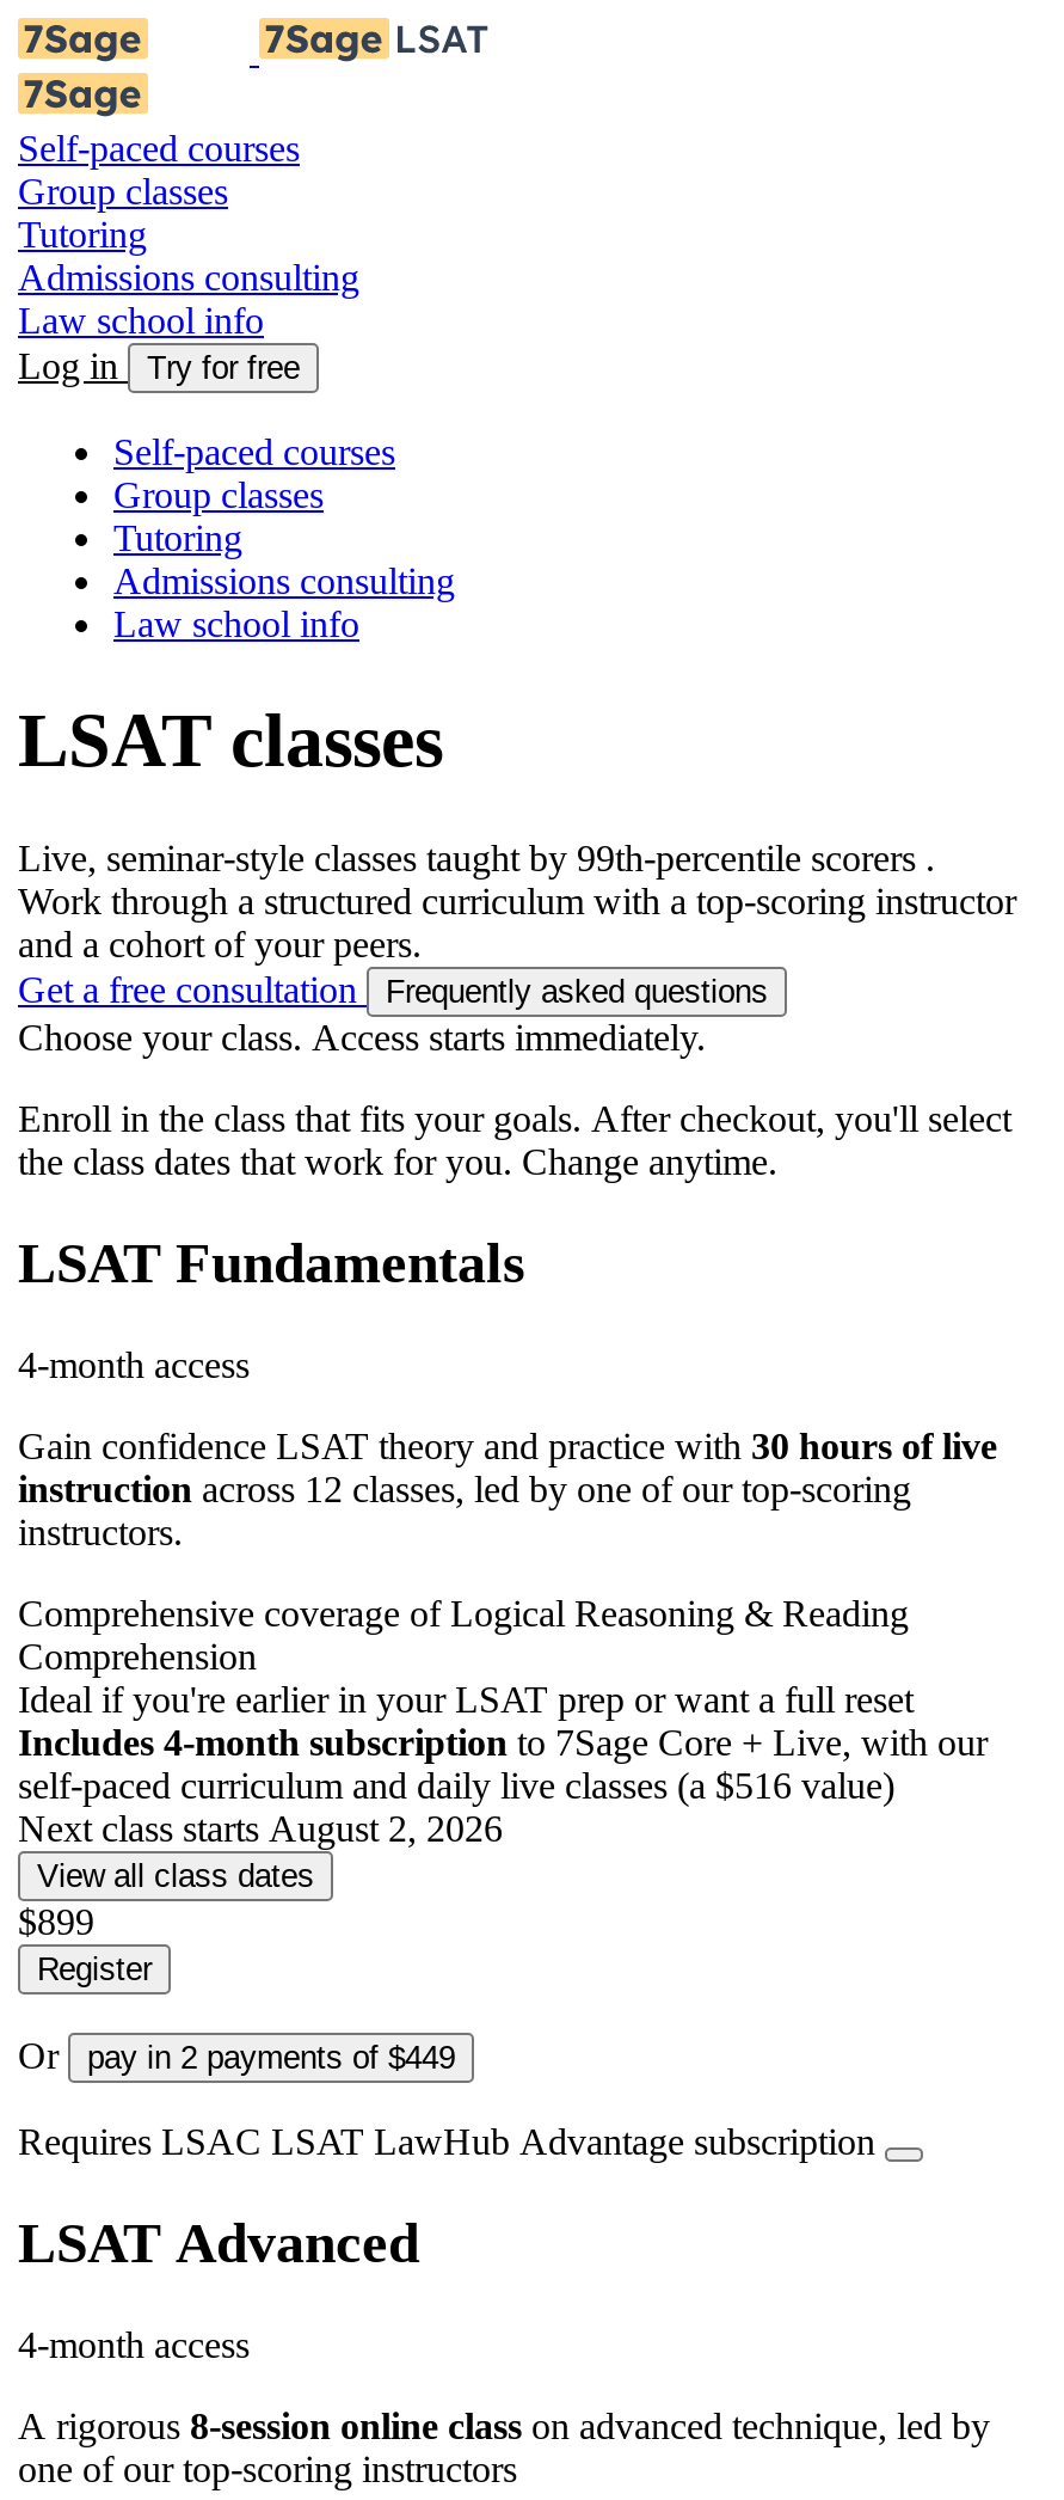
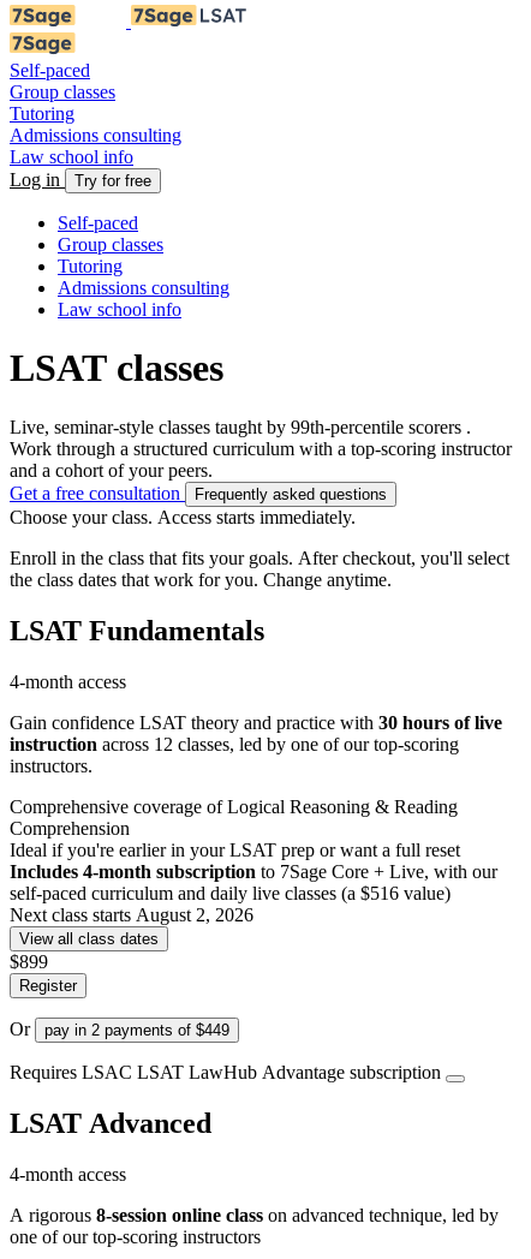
- Self-paced courses
+ Self-paced

- Self-paced courses
+ Self-paced
